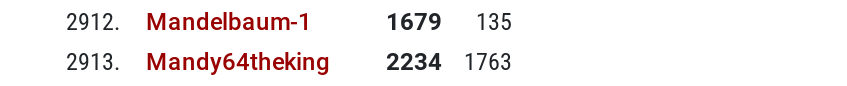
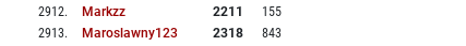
- Mandelbaum-1
- 1679
- 135
+ Markzz
+ 2211
+ 155

- Mandy64theking
- 2234
- 1763
+ Maroslawny123
+ 2318
+ 843
